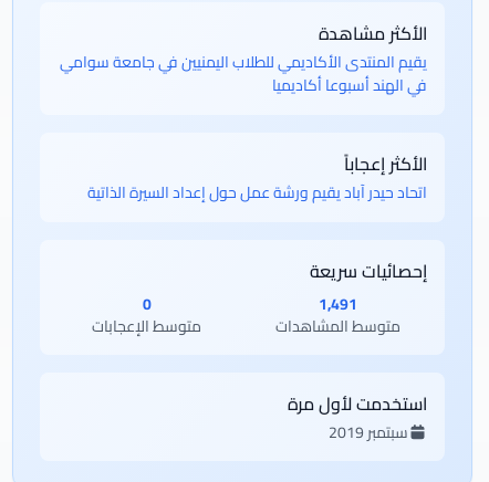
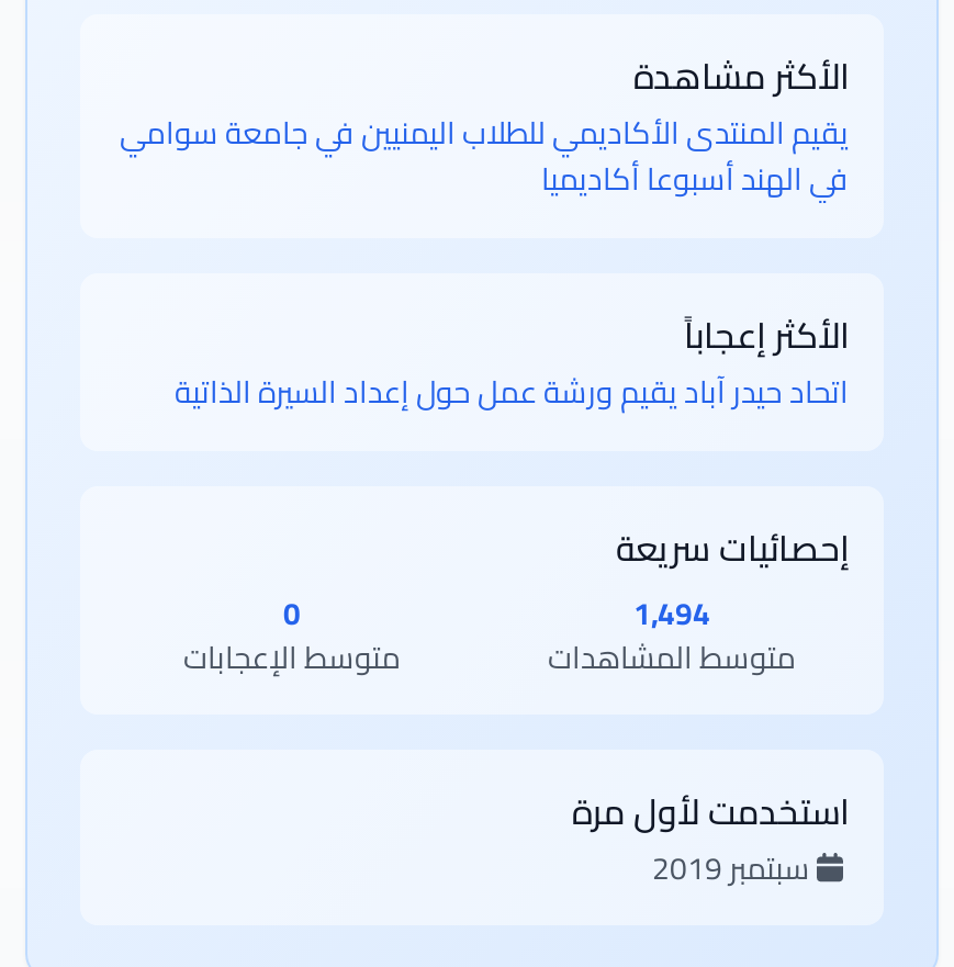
- 1,491
+ 1,494
